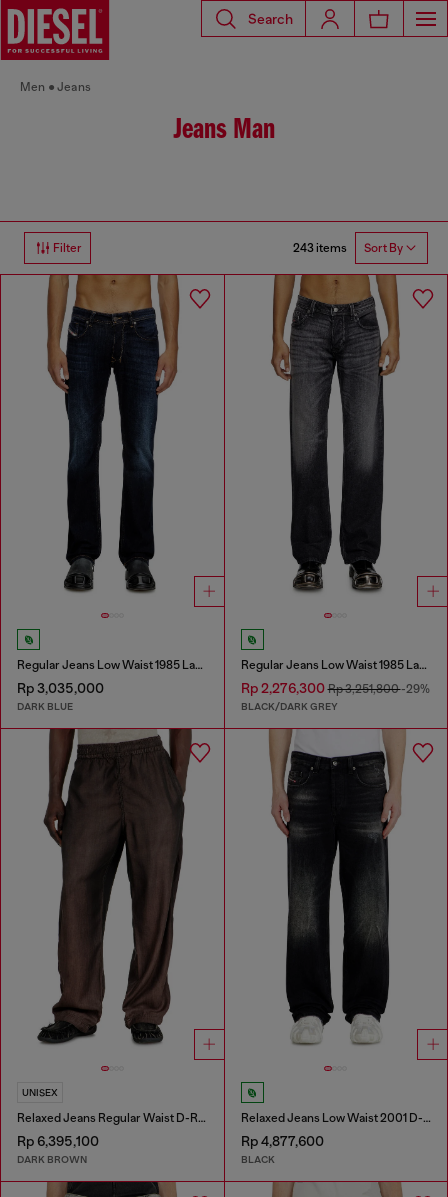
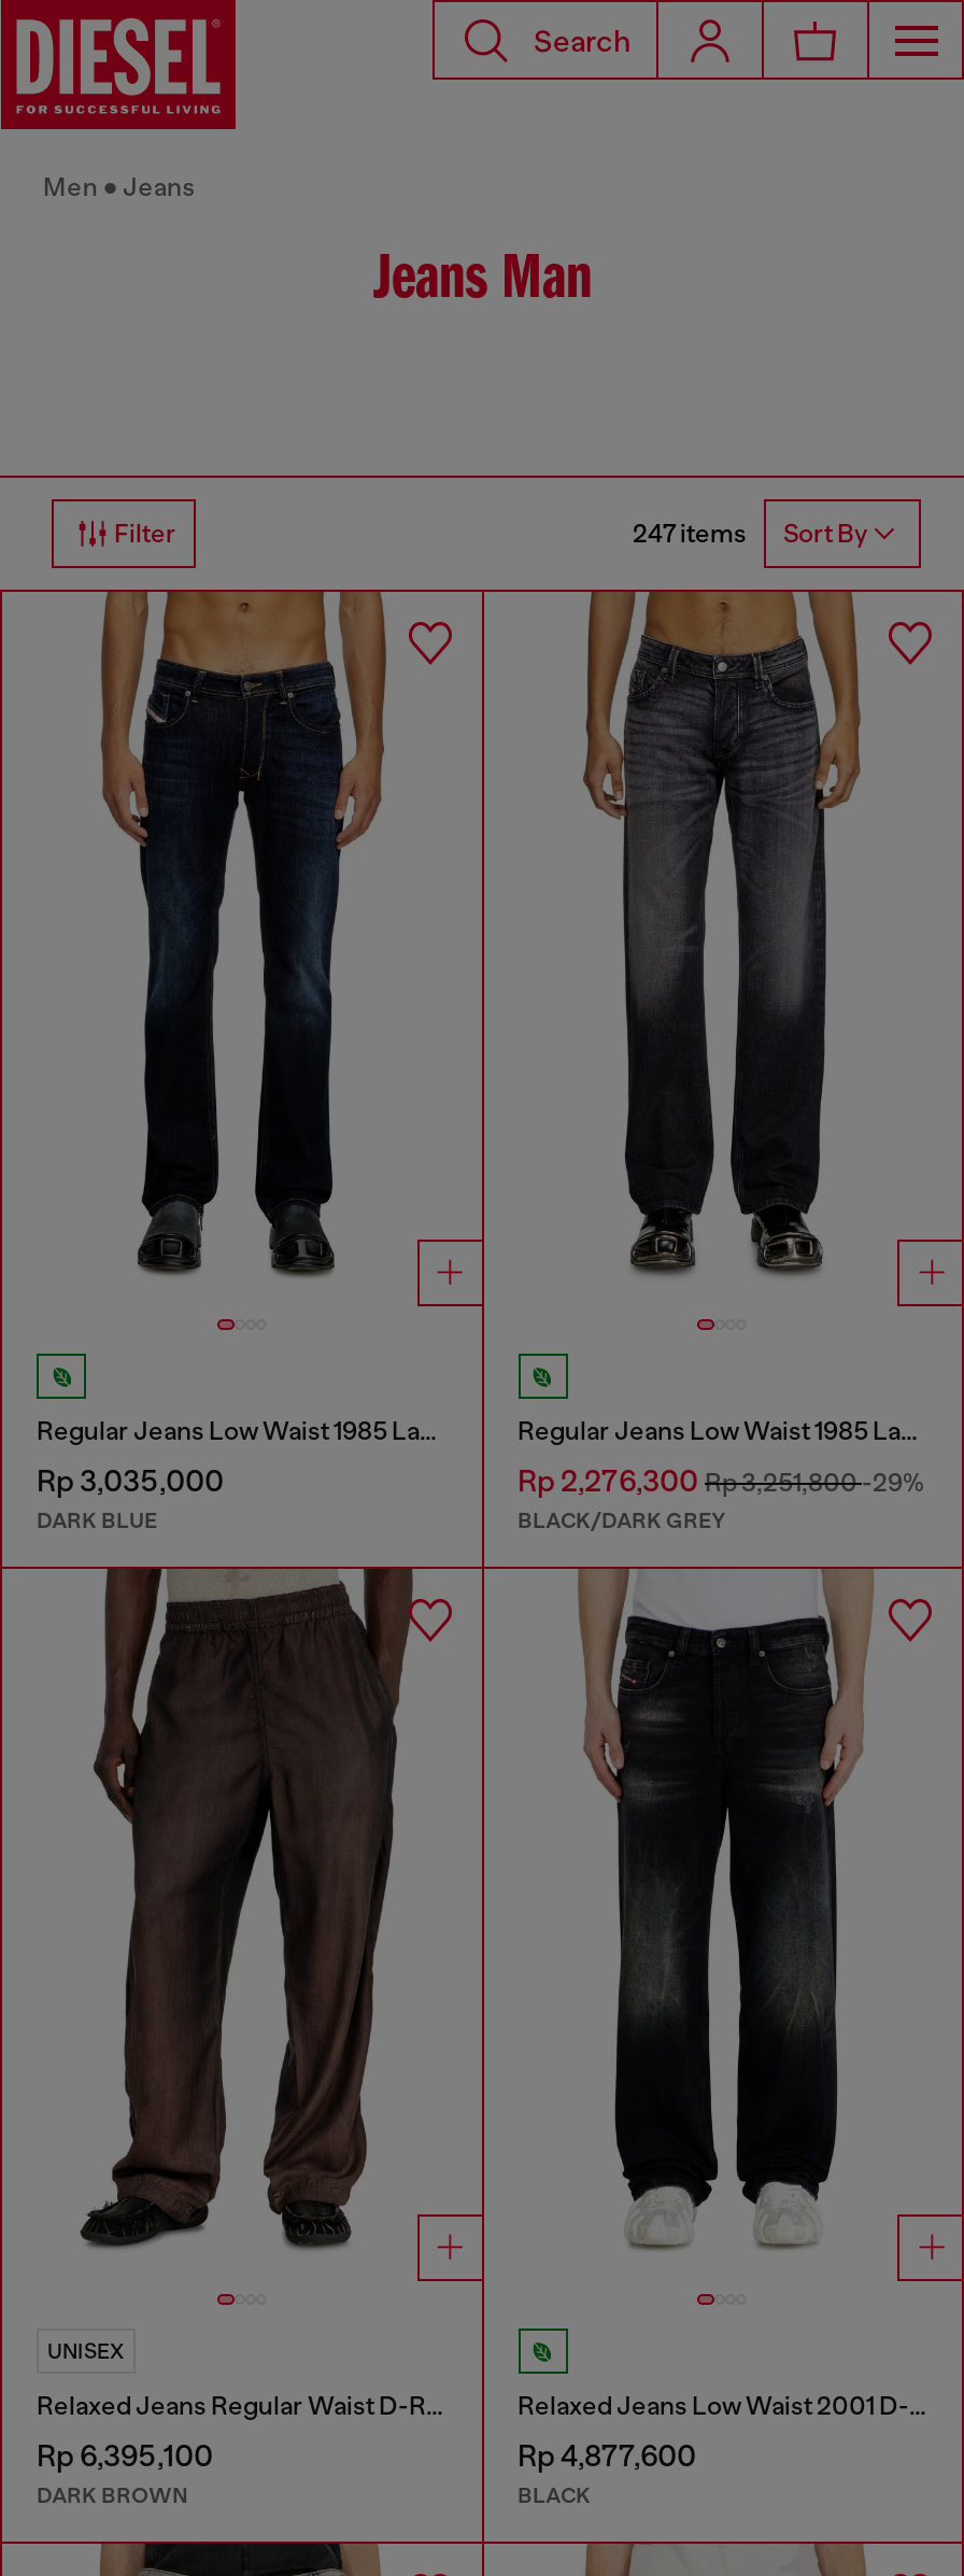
- 243 items Sort By
+ 247 items Sort By
